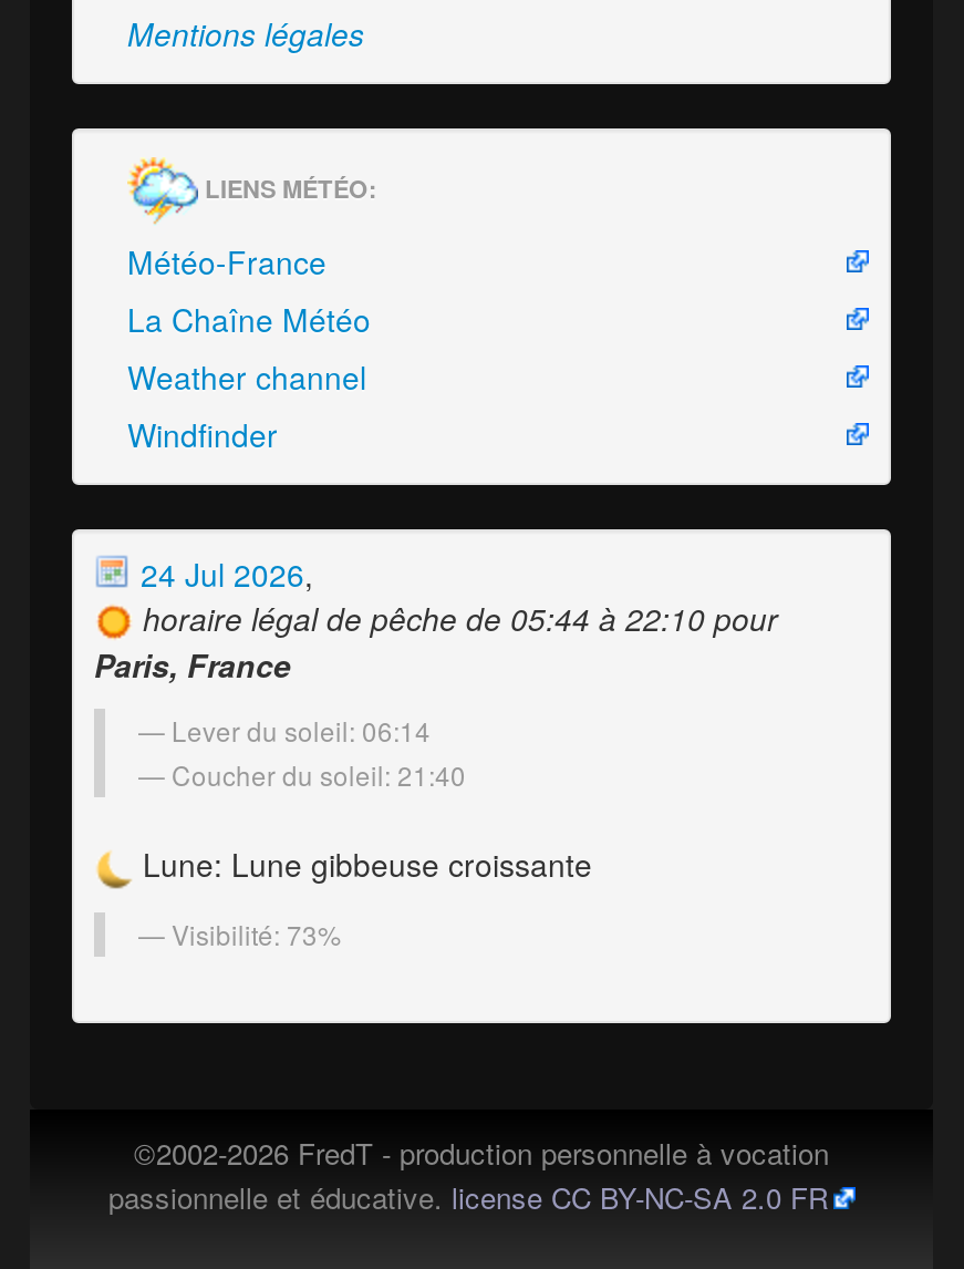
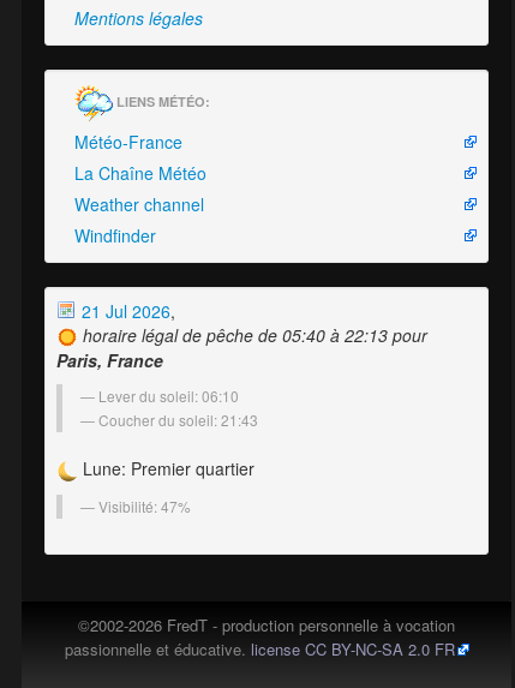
- 24 Jul 2026,
+ 21 Jul 2026,

- horaire légal de pêche de 05:44 à 22:10 pour
+ horaire légal de pêche de 05:40 à 22:13 pour

- Lever du soleil: 06:14
- Coucher du soleil: 21:40
+ Lever du soleil: 06:10
+ Coucher du soleil: 21:43

- Lune: Lune gibbeuse croissante
+ Lune: Premier quartier

- Visibilité: 73%
+ Visibilité: 47%
